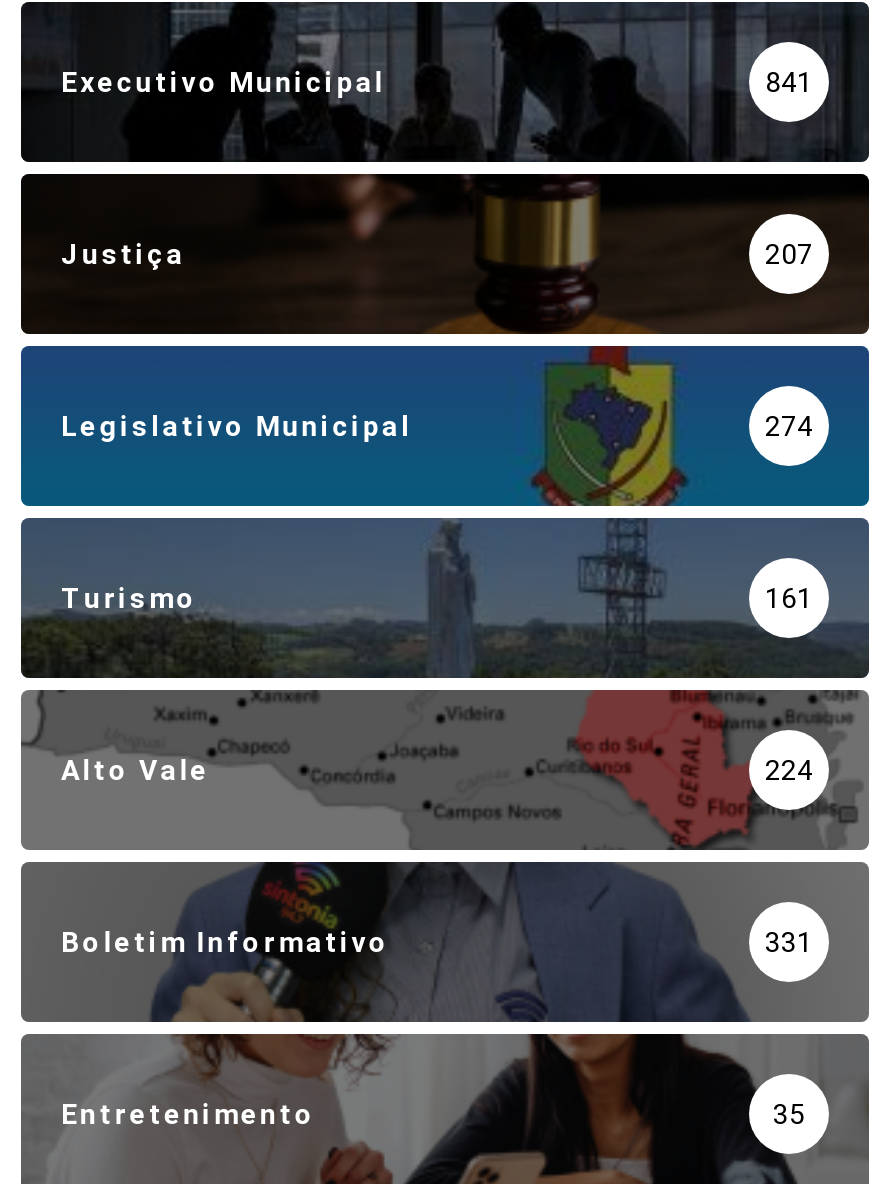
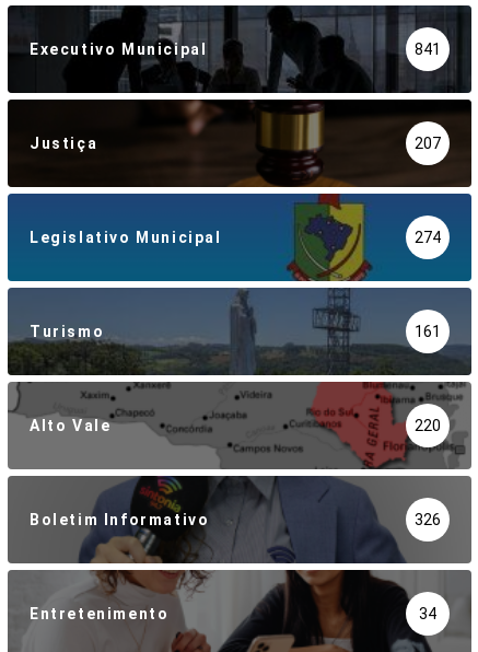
- 224
+ 220

- 331
+ 326

- 35
+ 34
